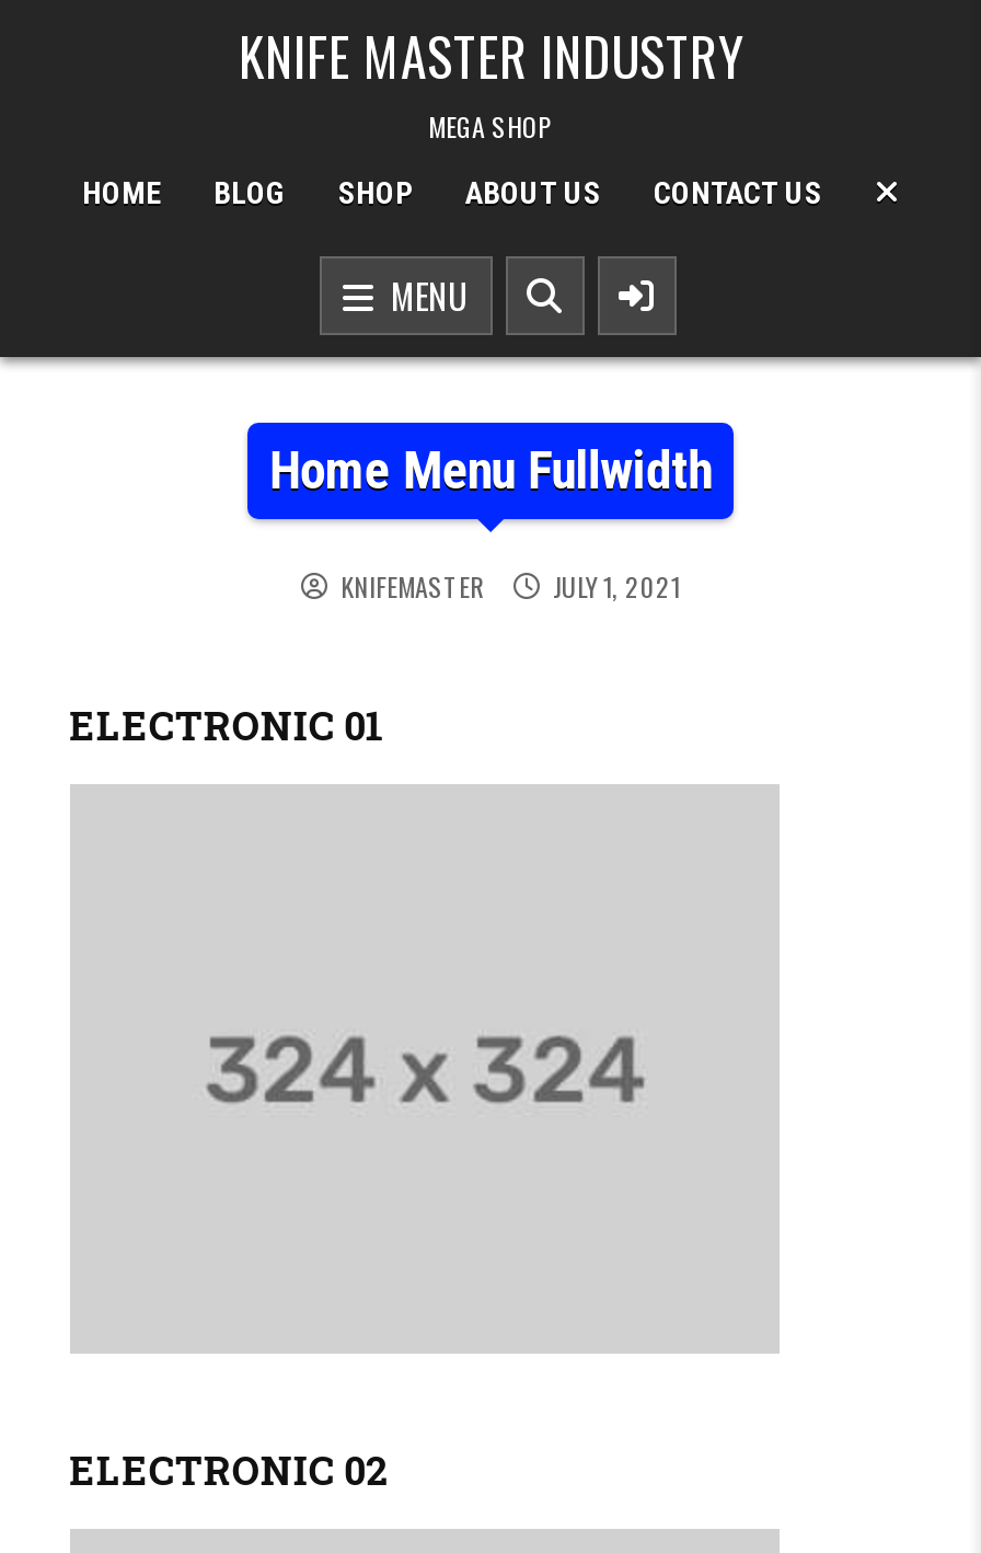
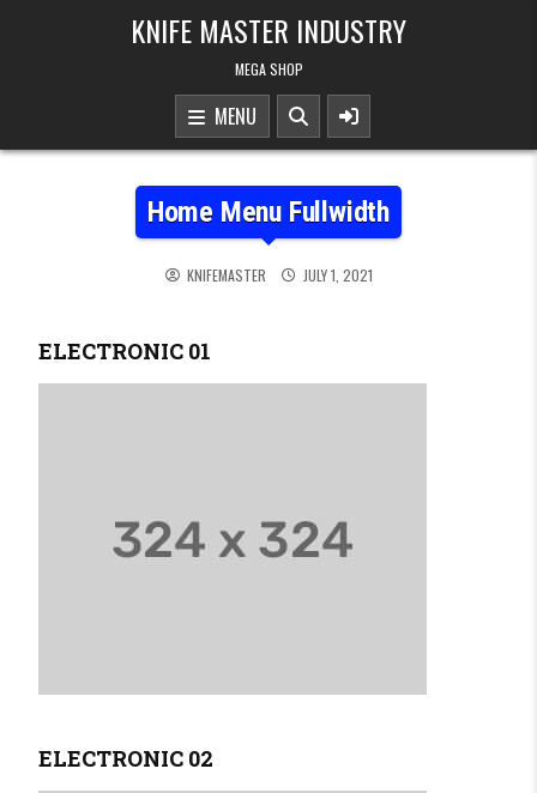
- HOME
- BLOG
- SHOP
- ABOUT US
- CONTACT US
